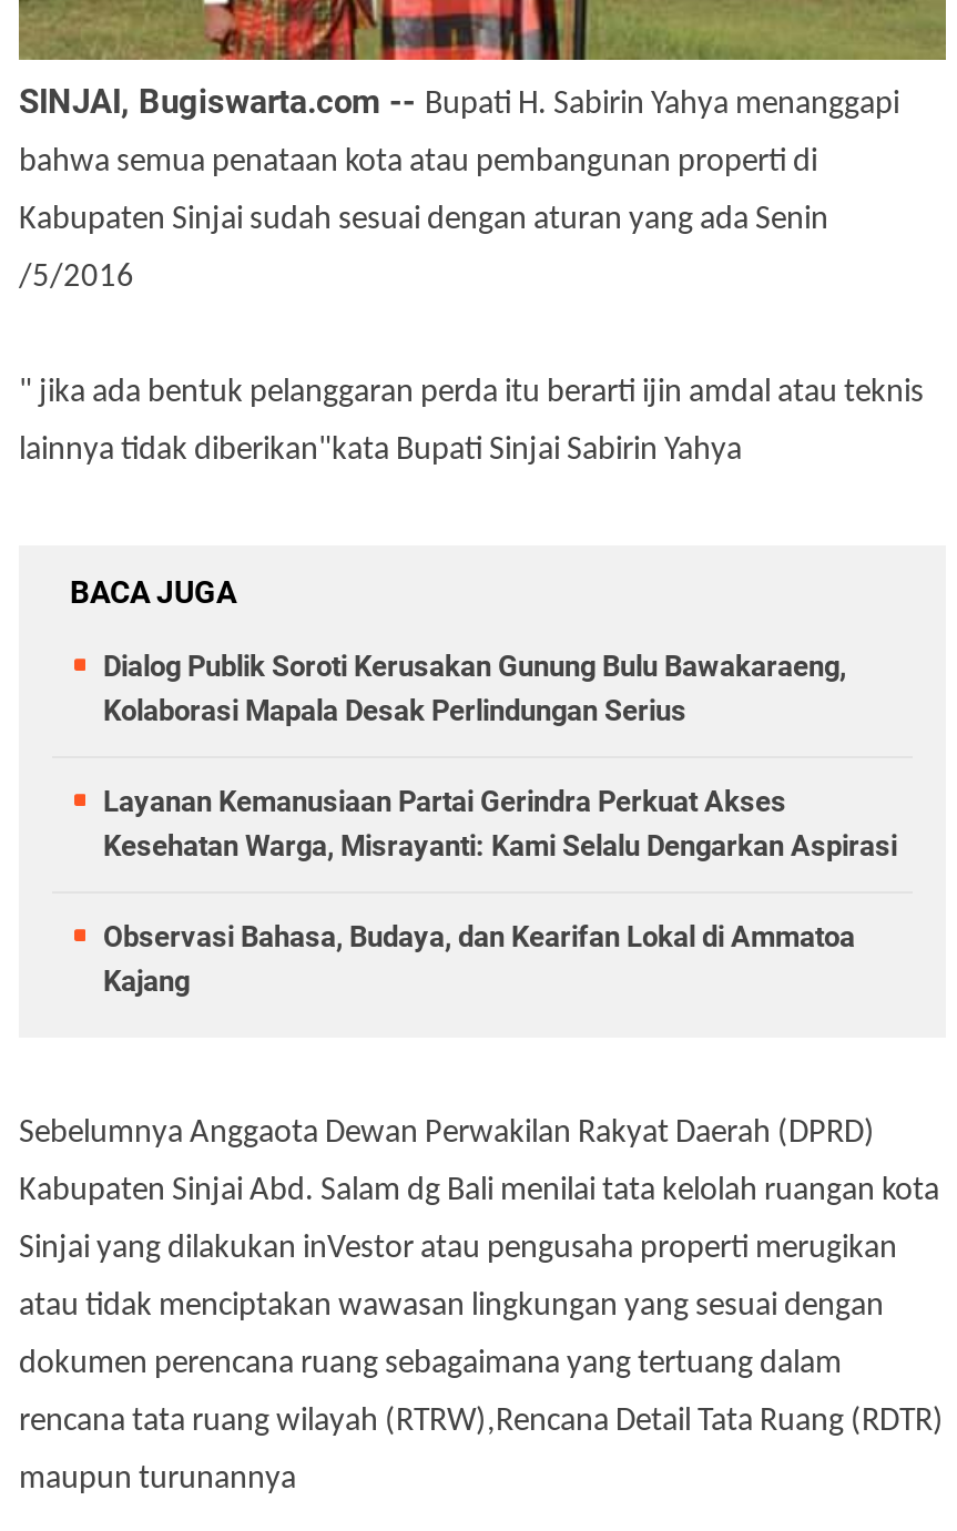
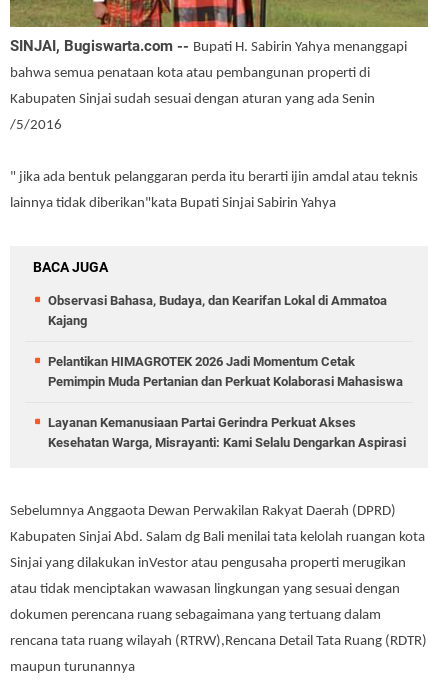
- Dialog Publik Soroti Kerusakan Gunung Bulu Bawakaraeng,
- Kolaborasi Mapala Desak Perlindungan Serius

moved down: Layanan Kemanusiaan Partai Gerindra Perkuat Akses | Kesehatan Warga, Misrayanti: Kami Selalu Dengarkan Aspirasi

moved up: Observasi Bahasa, Budaya, dan Kearifan Lokal di Ammatoa | Kajang

+ Pelantikan HIMAGROTEK 2026 Jadi Momentum Cetak
+ Pemimpin Muda Pertanian dan Perkuat Kolaborasi Mahasiswa
